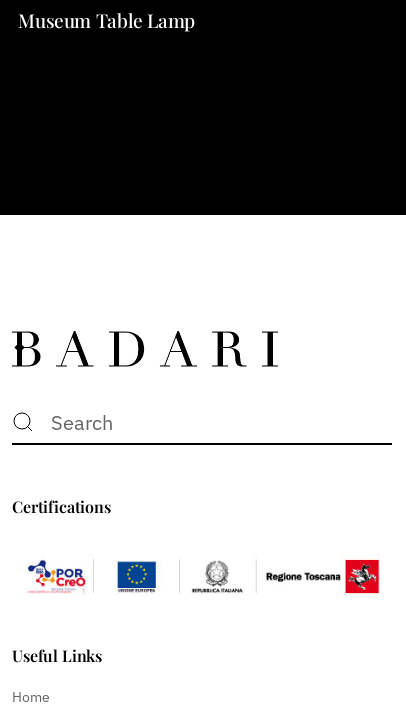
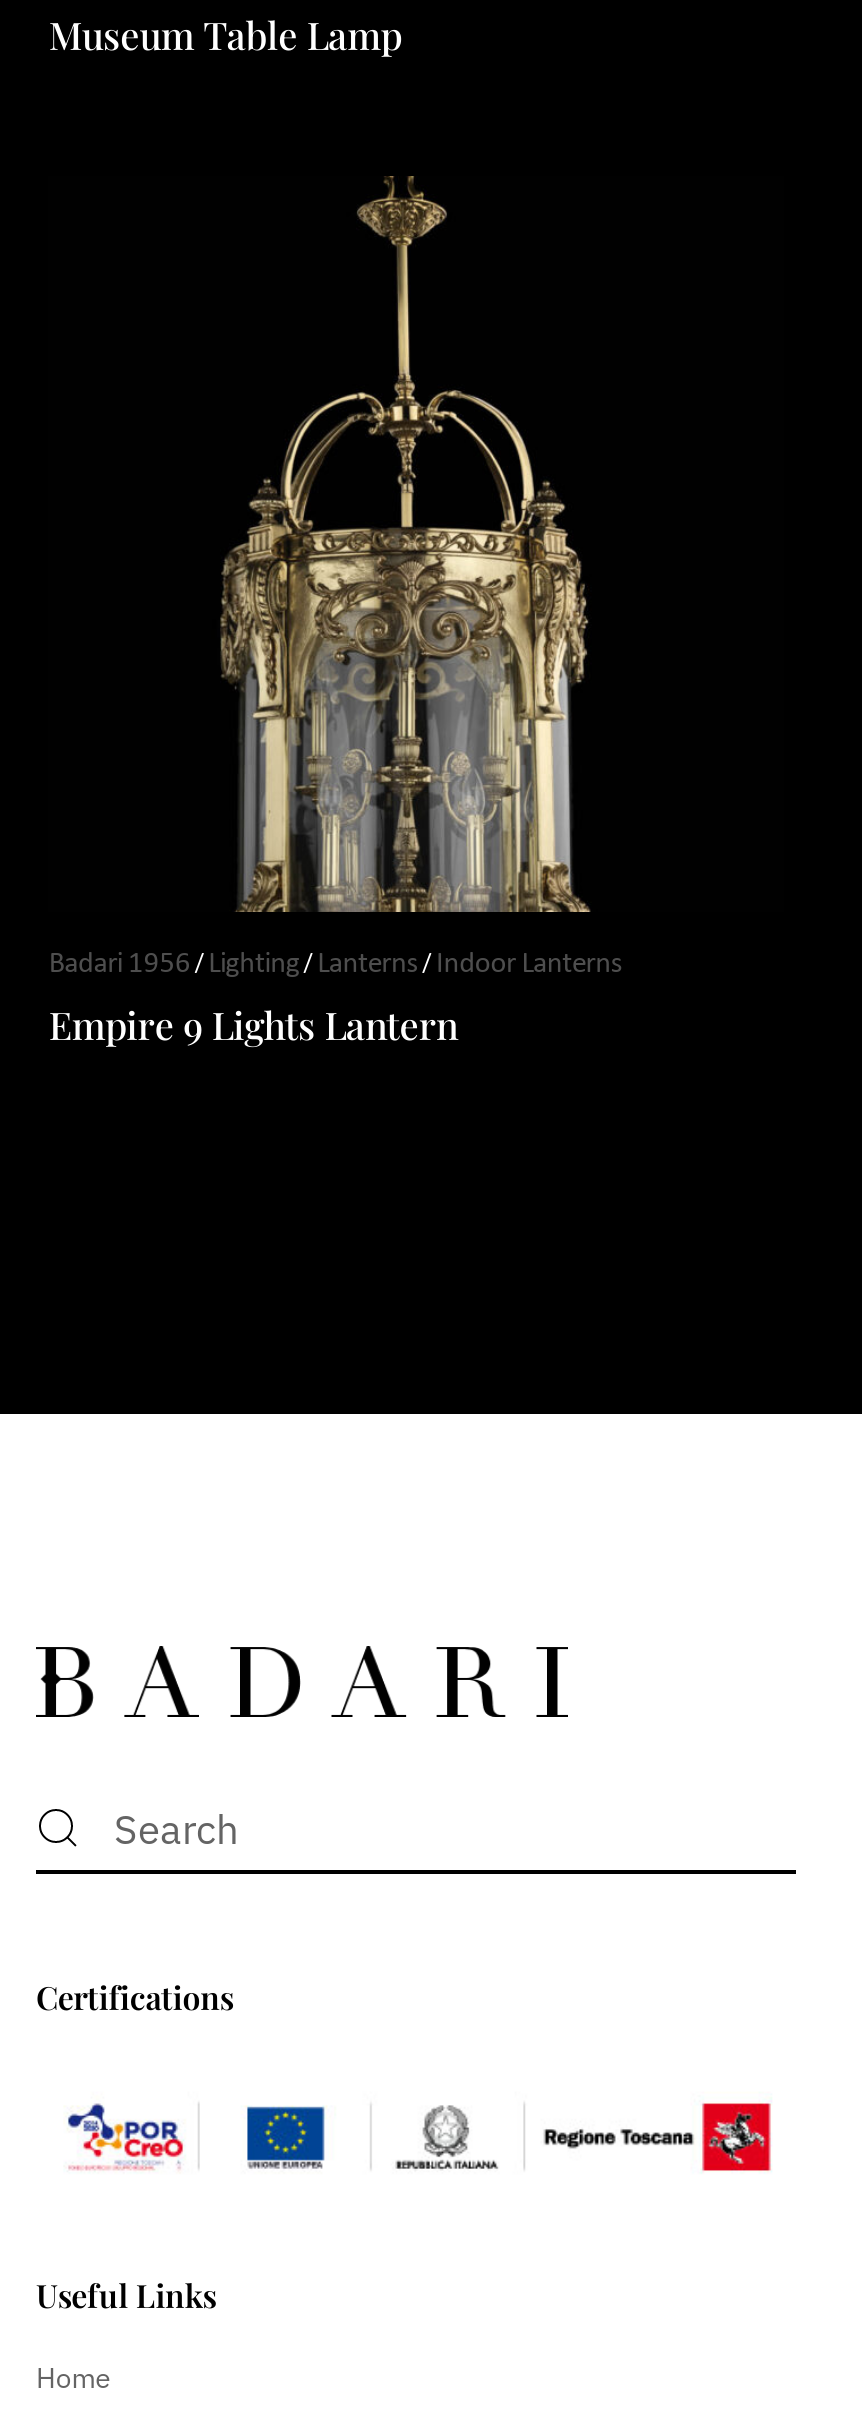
+ [image]
+ Badari 1956 Lighting Lanterns Indoor Lanterns
+ Empire 9 Lights Lantern
